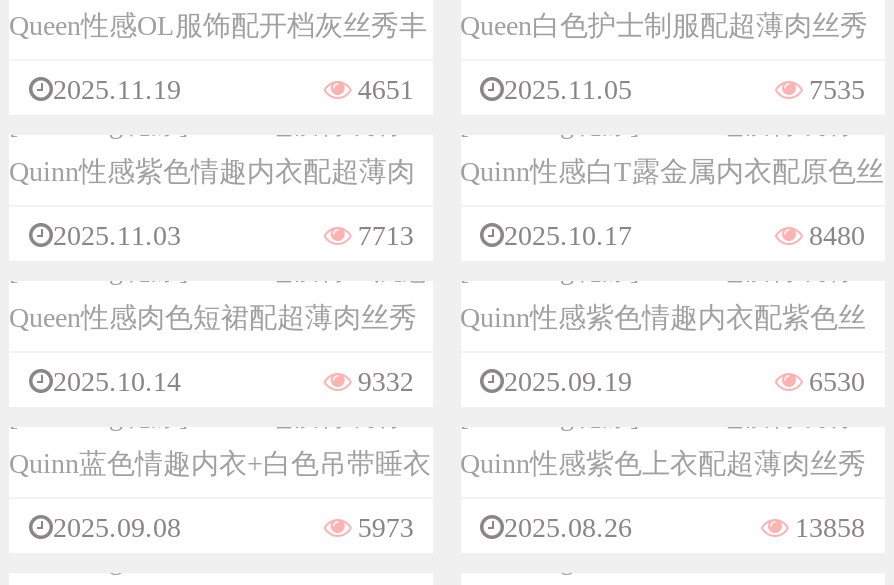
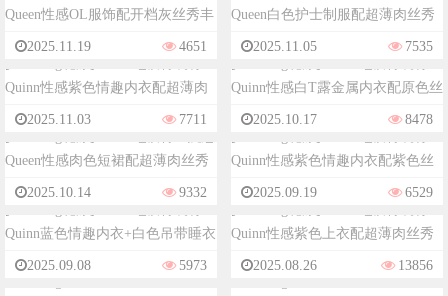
- 7713
+ 7711

- 8480
+ 8478

- 6530
+ 6529

- 13858
+ 13856
